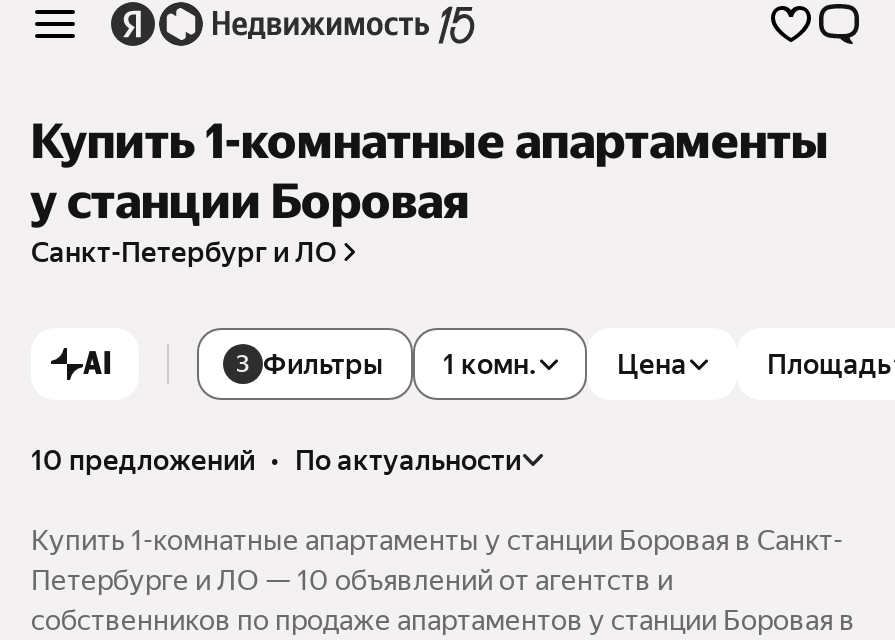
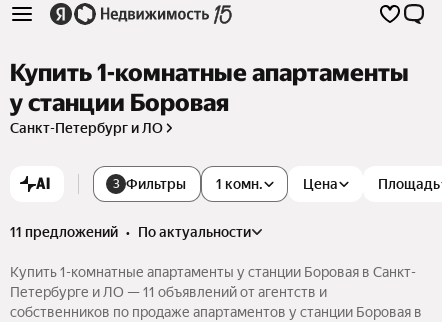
- 10 предложений • по актуальности
+ 11 предложений • по актуальности

- Петербурге и ЛО — 10 объявлений от агентств и
+ Петербурге и ЛО — 11 объявлений от агентств и
